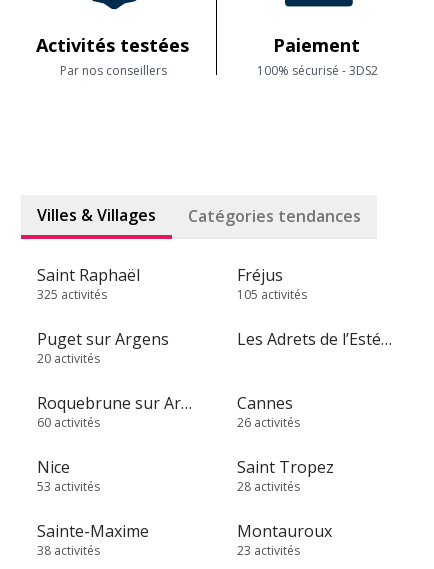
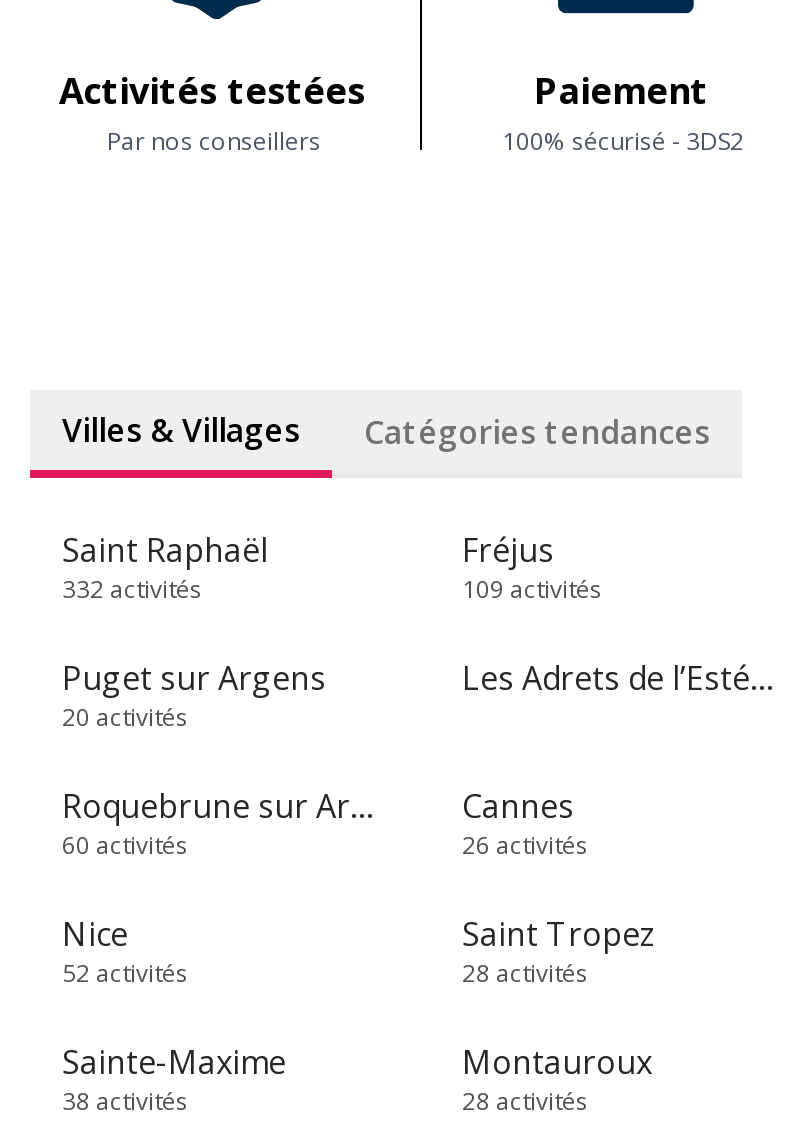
- 325 activités
+ 332 activités

- 105 activités
+ 109 activités

- 53 activités
+ 52 activités

- 23 activités
+ 28 activités
